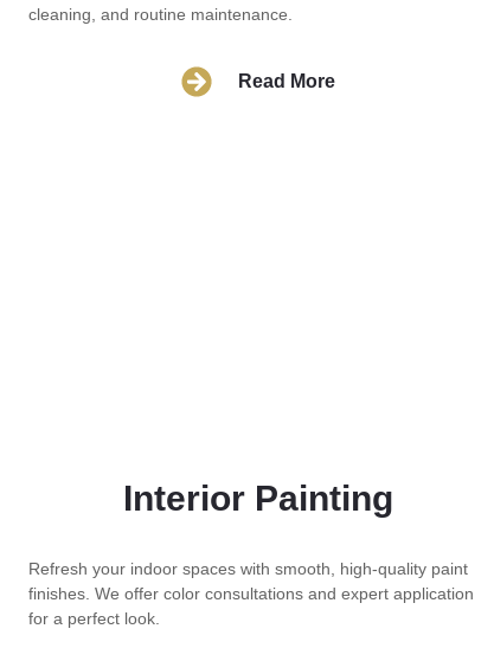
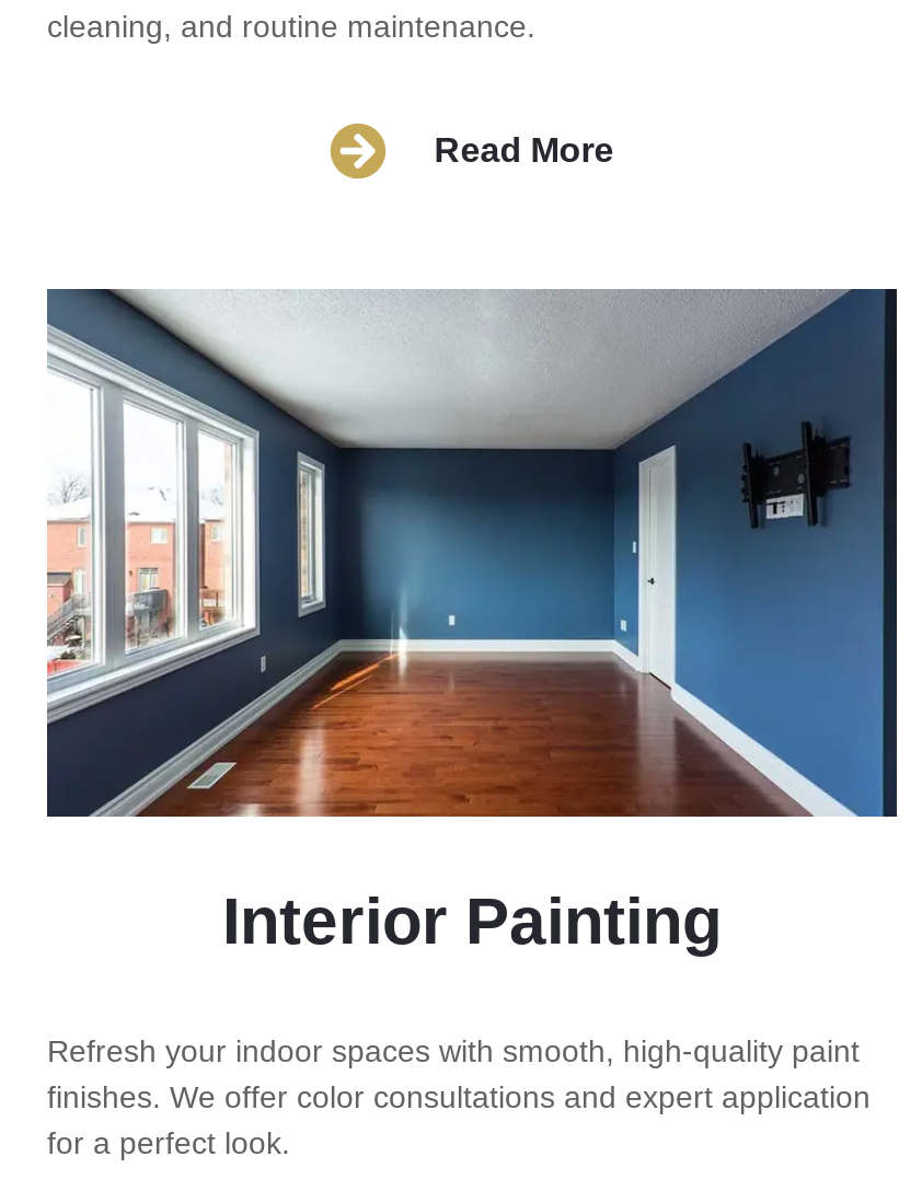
+ [image]
